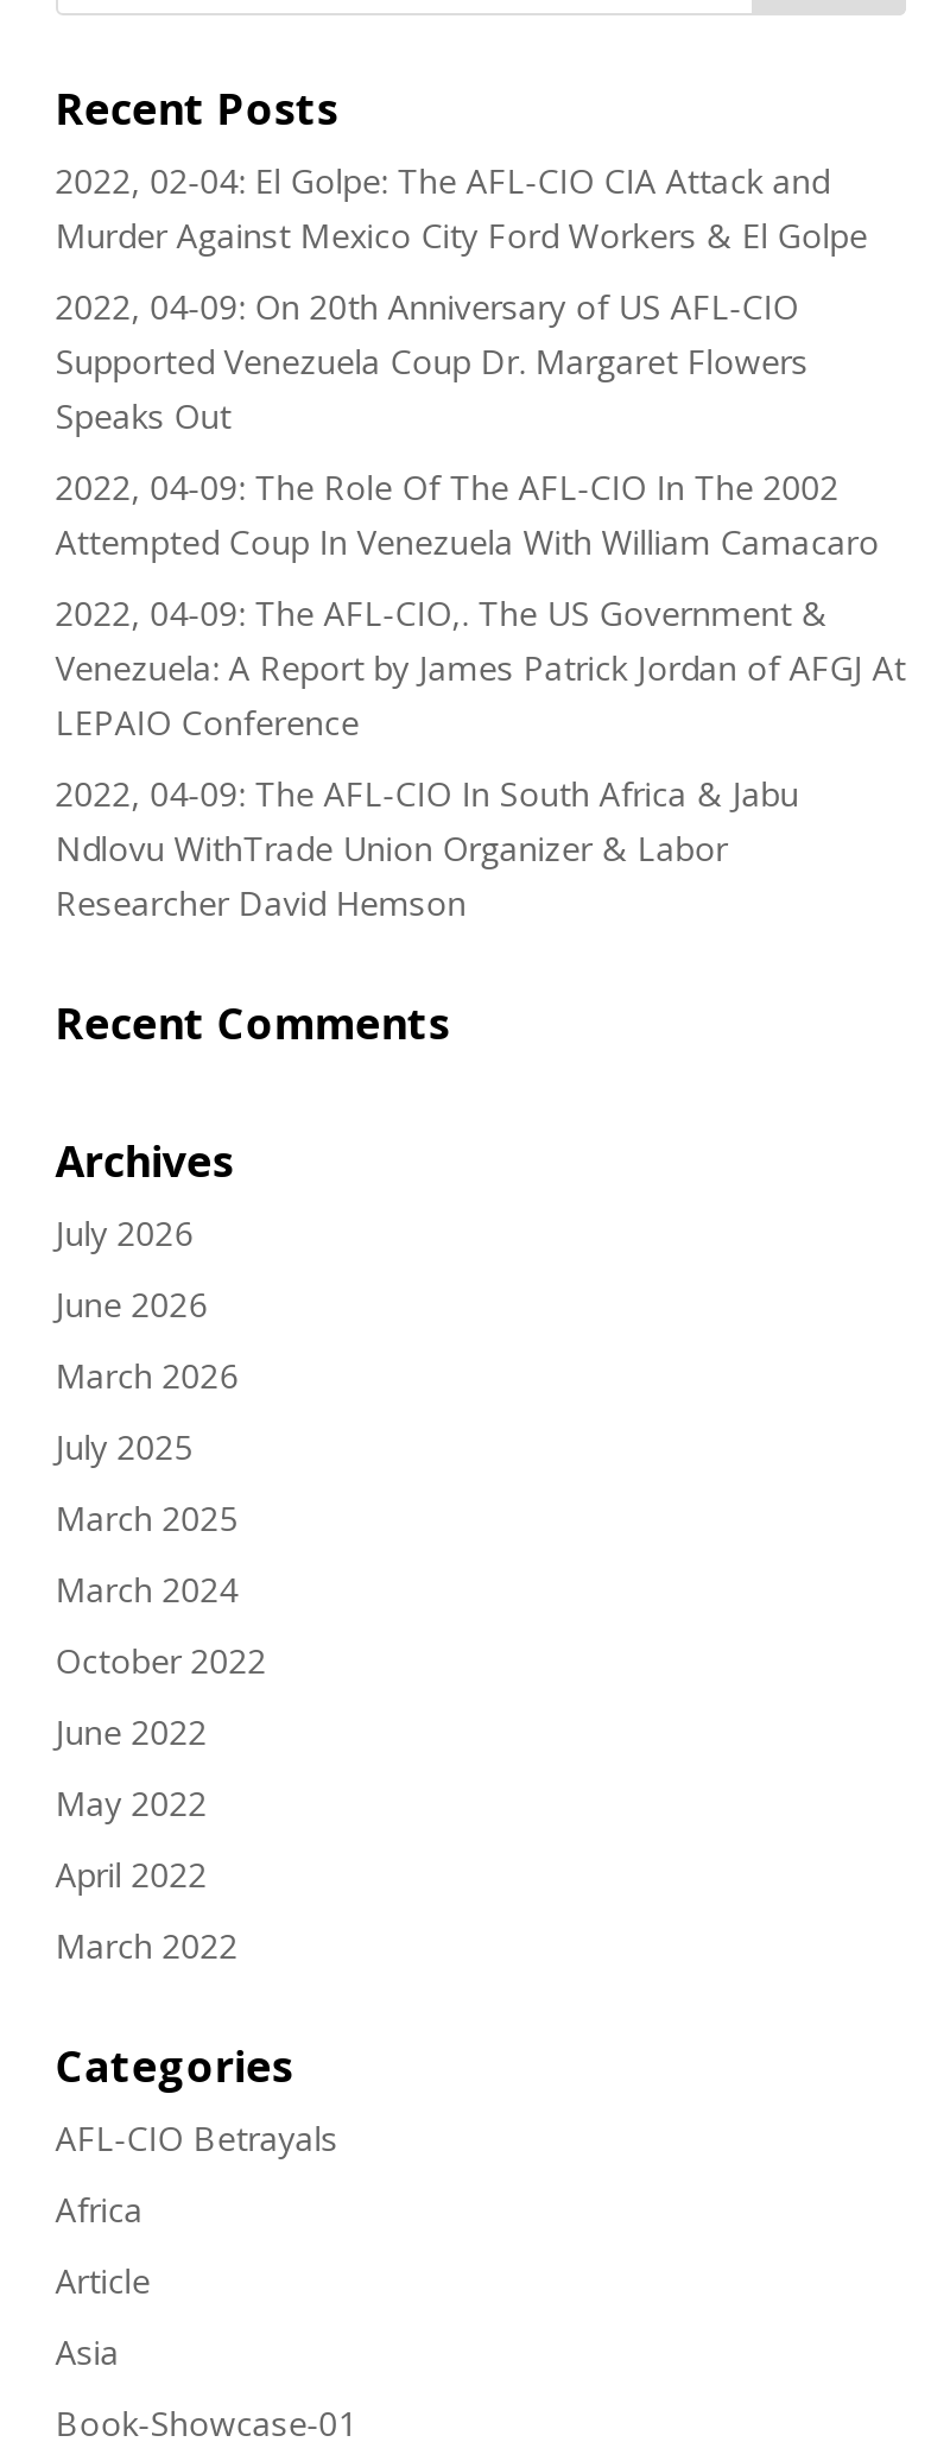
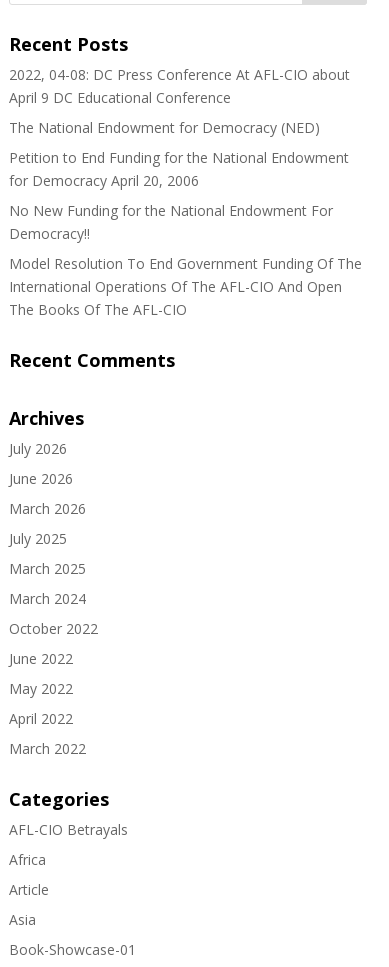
- 2022, 02-04: El Golpe: The AFL-CIO CIA Attack and
- Murder Against Mexico City Ford Workers & El Golpe
+ 2022, 04-08: DC Press Conference At AFL-CIO about
+ April 9 DC Educational Conference

- 2022, 04-09: On 20th Anniversary of US AFL-CIO
- Supported Venezuela Coup Dr. Margaret Flowers
- Speaks Out
+ The National Endowment for Democracy (NED)

- 2022, 04-09: The Role Of The AFL-CIO In The 2002
- Attempted Coup In Venezuela With William Camacaro
+ Petition to End Funding for the National Endowment
+ for Democracy April 20, 2006

- 2022, 04-09: The AFL-CIO,. The US Government &
- Venezuela: A Report by James Patrick Jordan of AFGJ At
- LEPAIO Conference
+ No New Funding for the National Endowment For
+ Democracy!!

- 2022, 04-09: The AFL-CIO In South Africa & Jabu
- Ndlovu WithTrade Union Organizer & Labor
- Researcher David Hemson
+ Model Resolution To End Government Funding Of The
+ International Operations Of The AFL-CIO And Open
+ The Books Of The AFL-CIO
